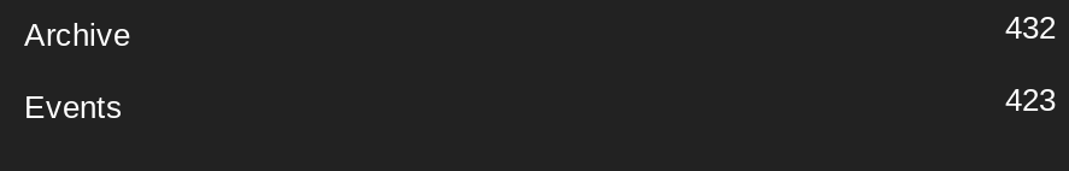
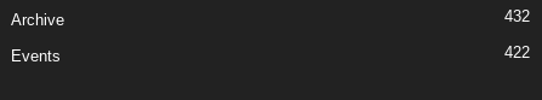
- 423
+ 422
